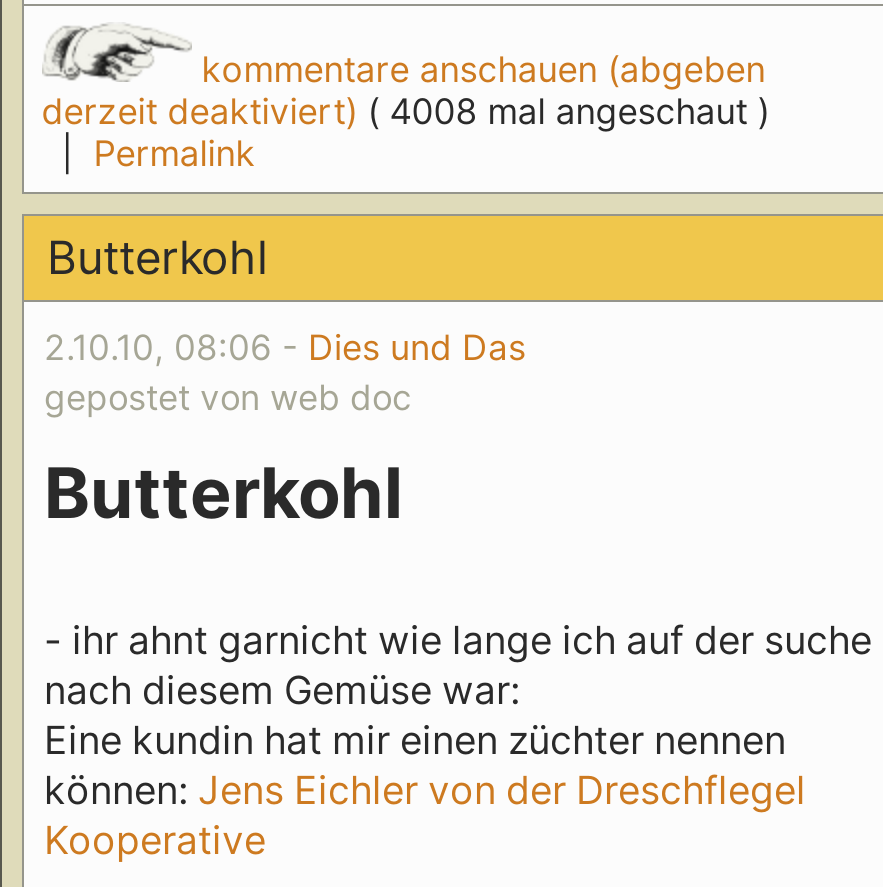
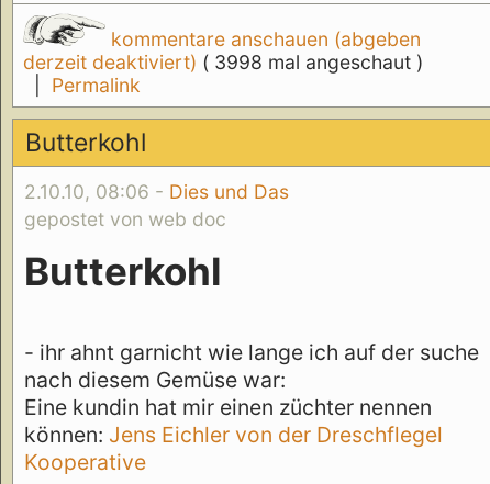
- derzeit deaktiviert) ( 4008 mal angeschaut )
+ derzeit deaktiviert) ( 3998 mal angeschaut )
